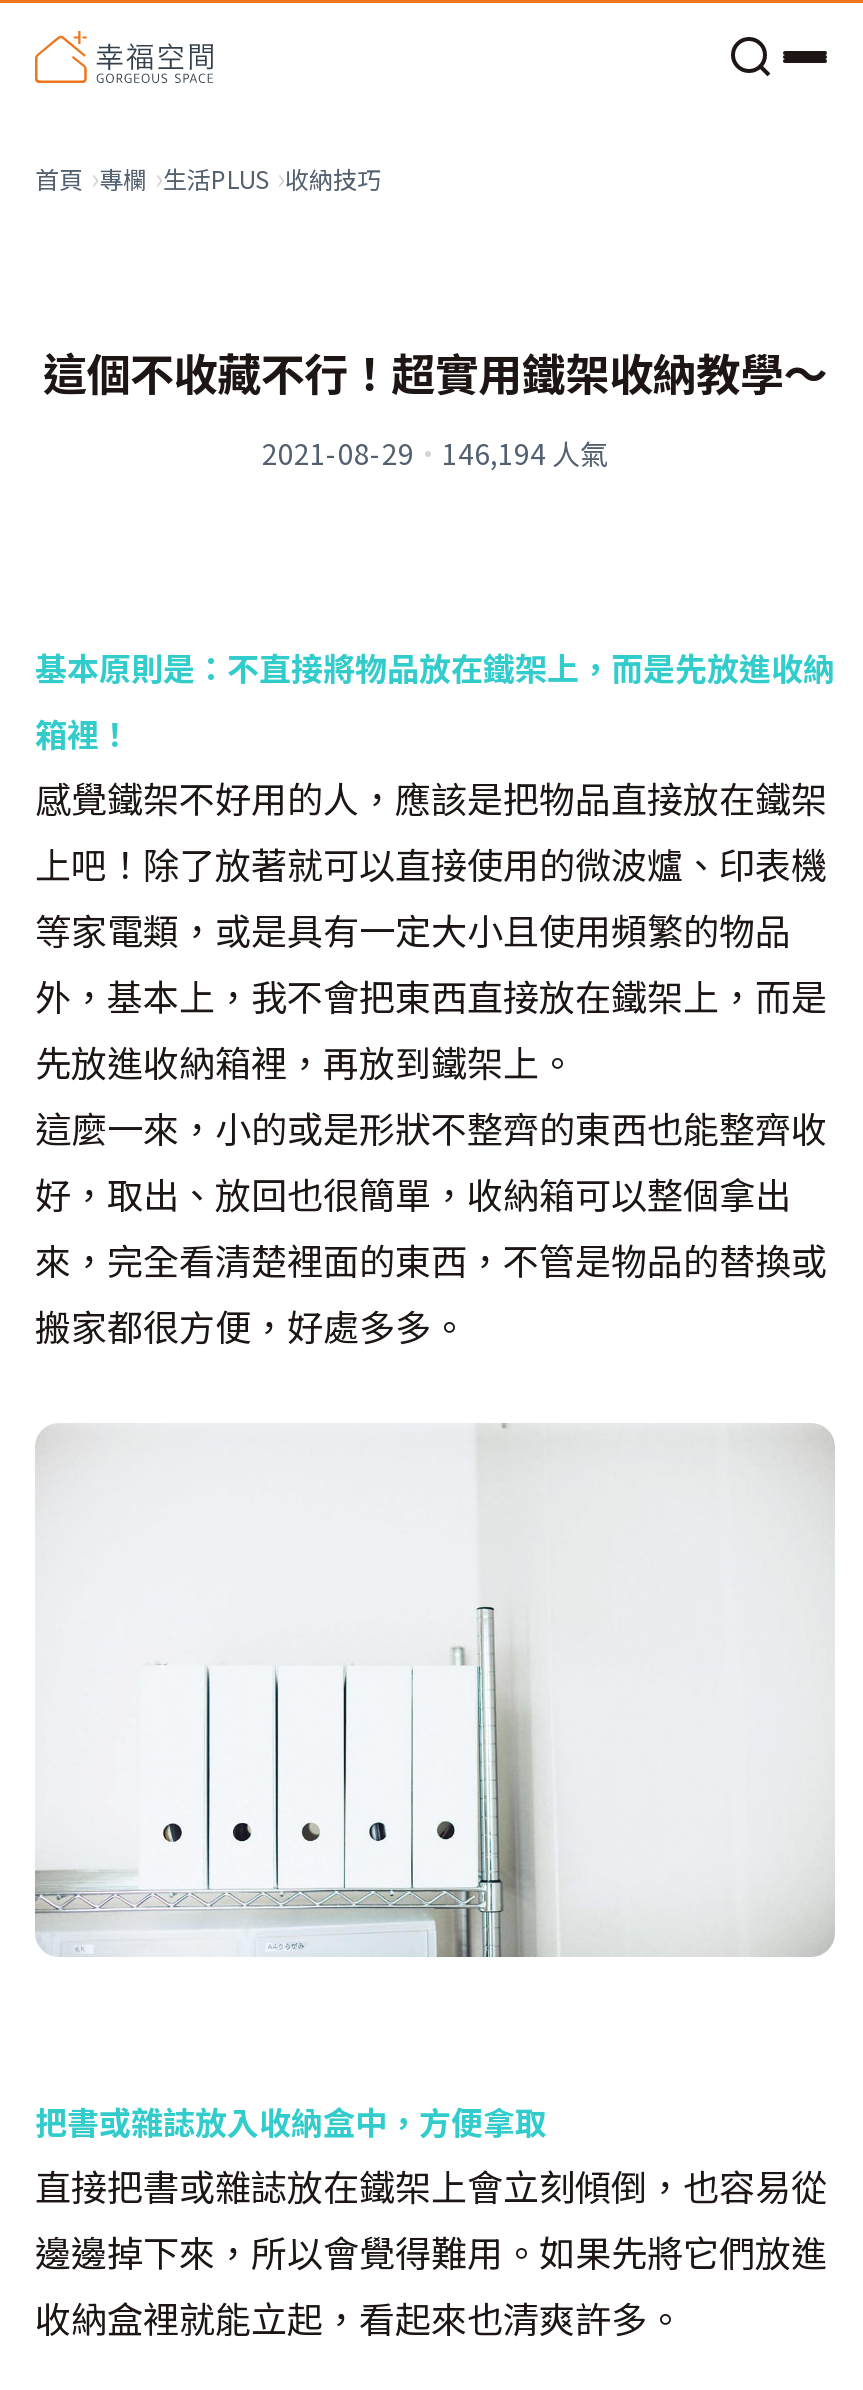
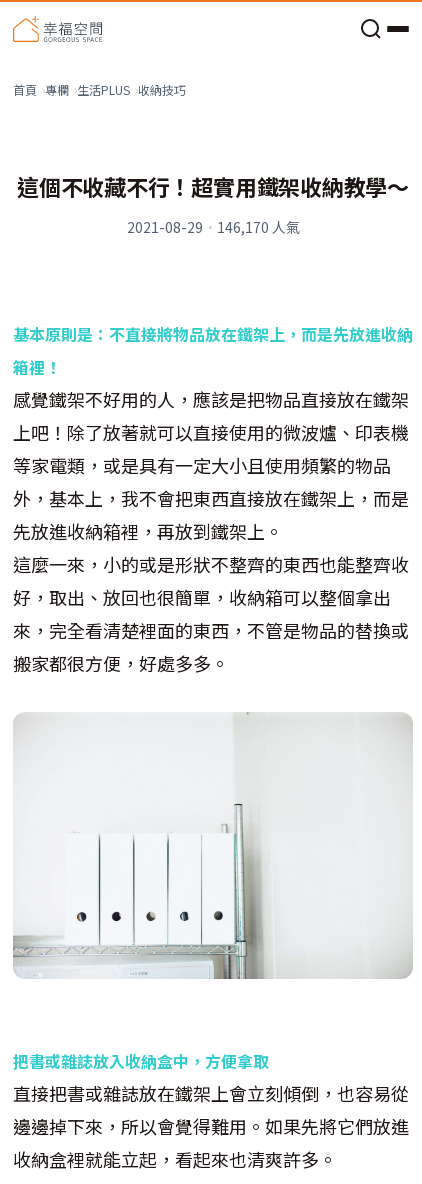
- 2021-08-29 · 146,194人氣
+ 2021-08-29 · 146,170人氣
